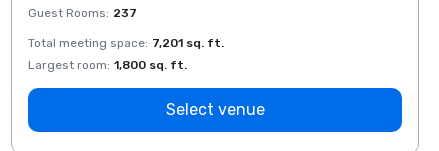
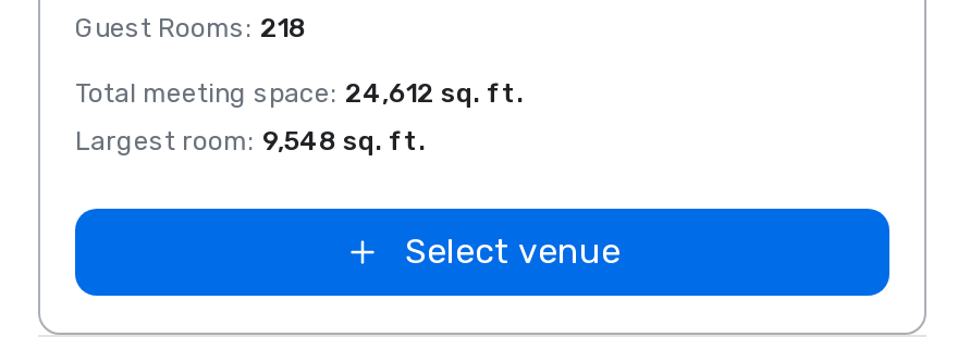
- Guest Rooms: 237
+ Guest Rooms: 218

- Total meeting space: 7,201 sq. ft.
+ Total meeting space: 24,612 sq. ft.

- Largest room: 1,800 sq. ft.
+ Largest room: 9,548 sq. ft.
